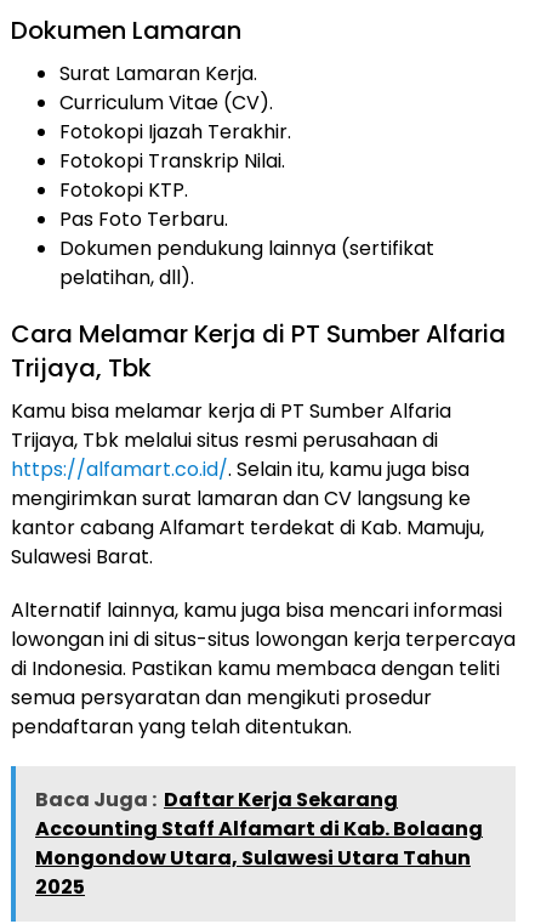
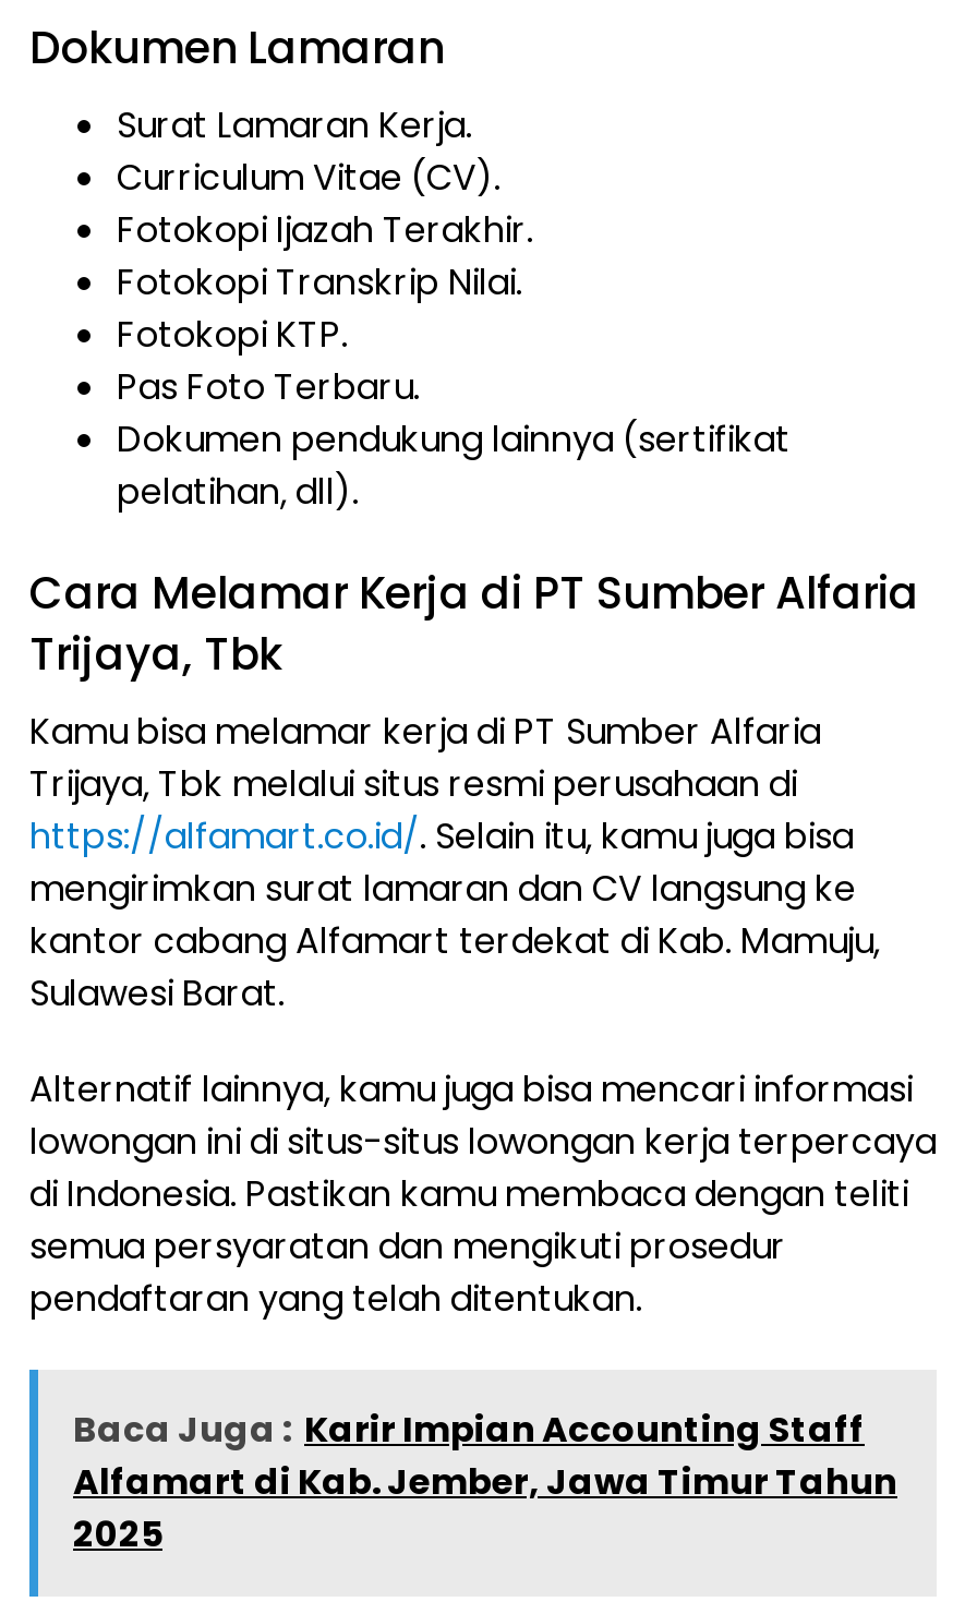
- Baca Juga : Daftar Kerja Sekarang
- Accounting Staff Alfamart di Kab. Bolaang
- Mongondow Utara, Sulawesi Utara Tahun
+ Baca Juga : Karir Impian Accounting Staff
+ Alfamart di Kab. Jember, Jawa Timur Tahun
